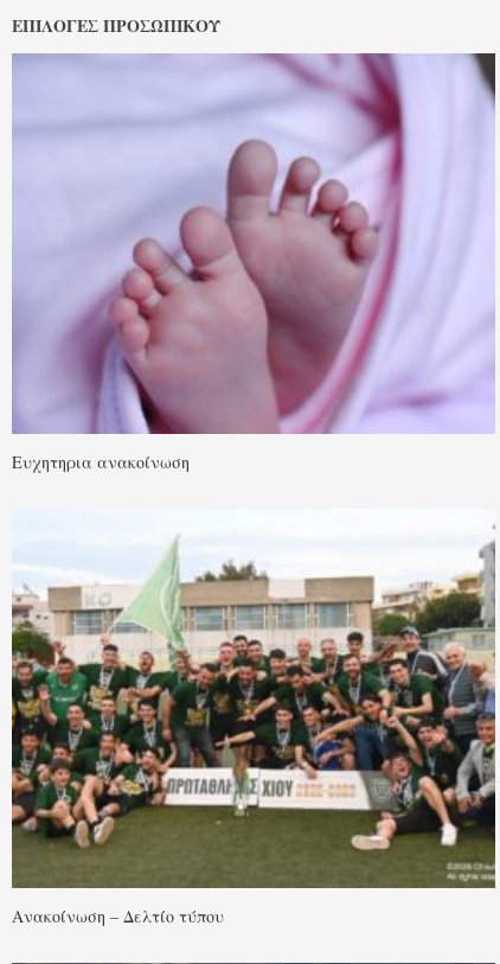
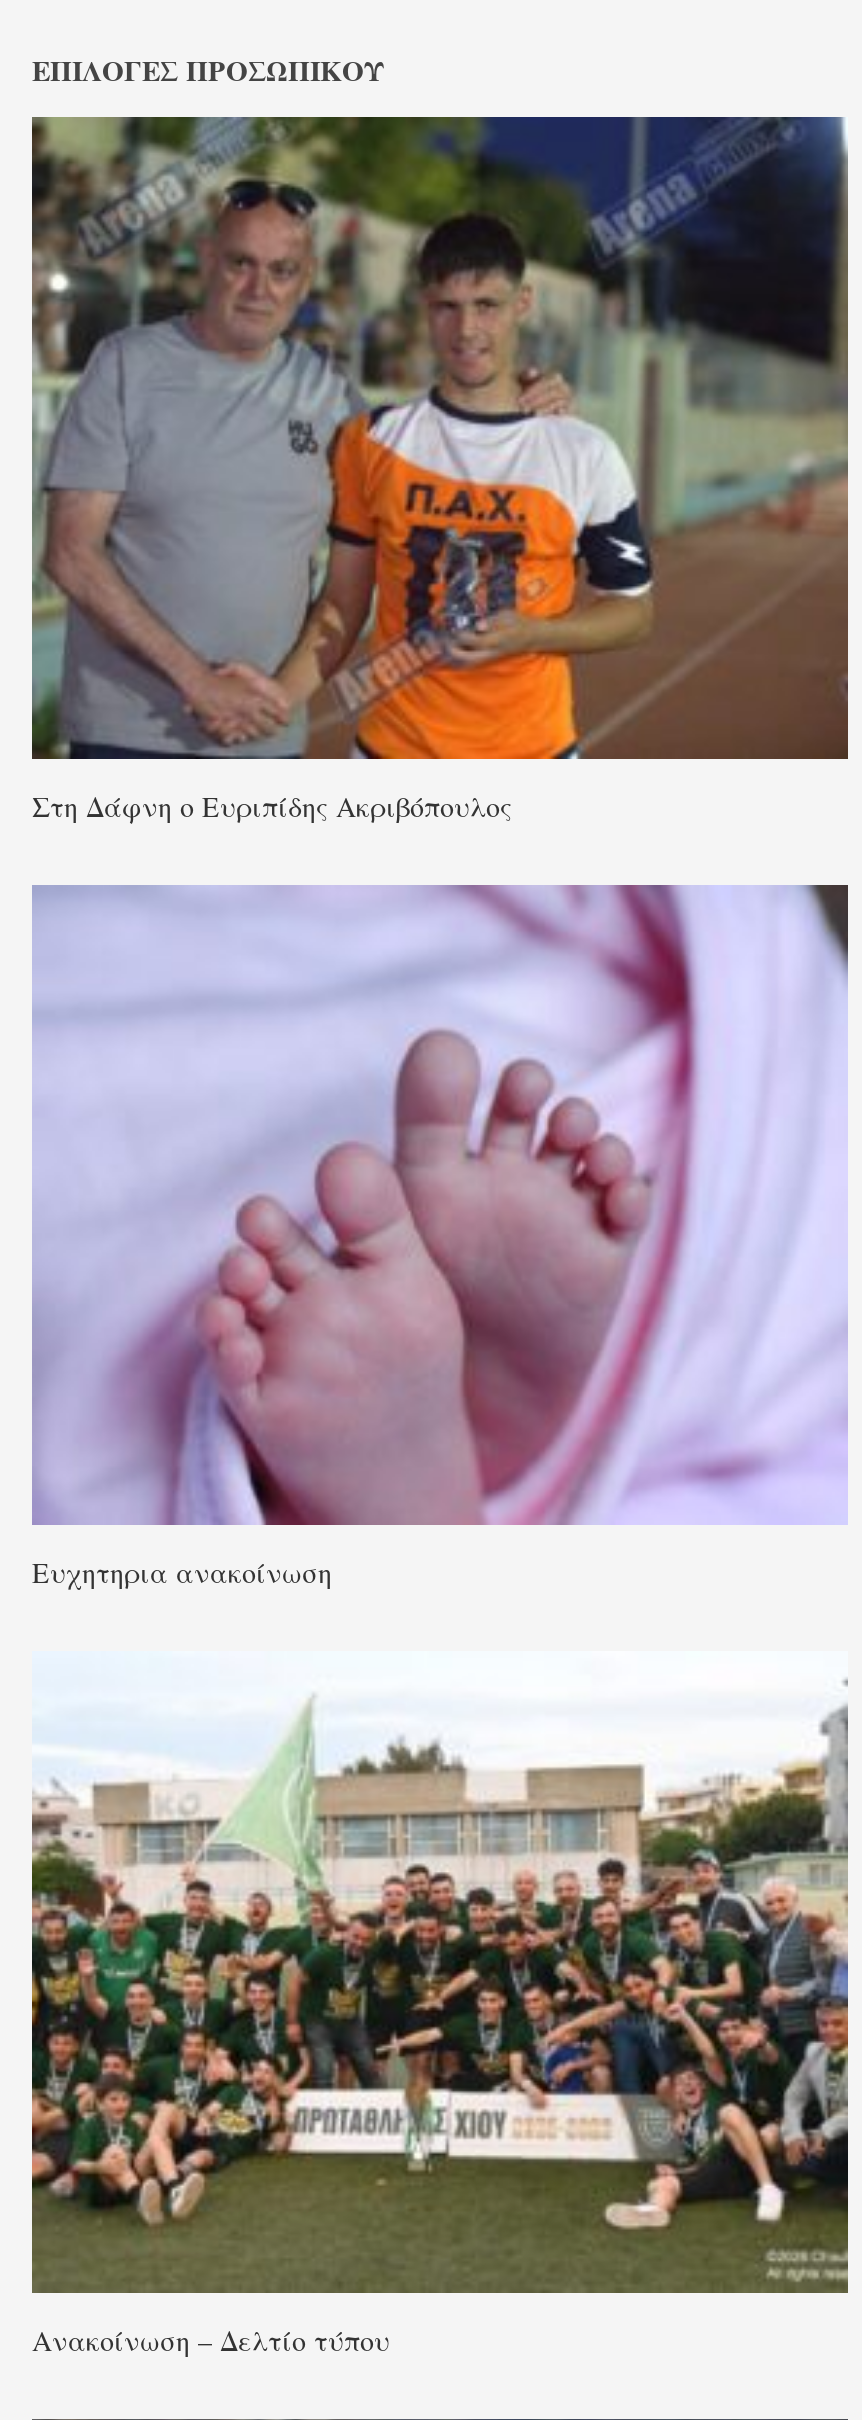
+ [image]
+ Στη Δάφνη ο Ευριπίδης Ακριβόπουλος
